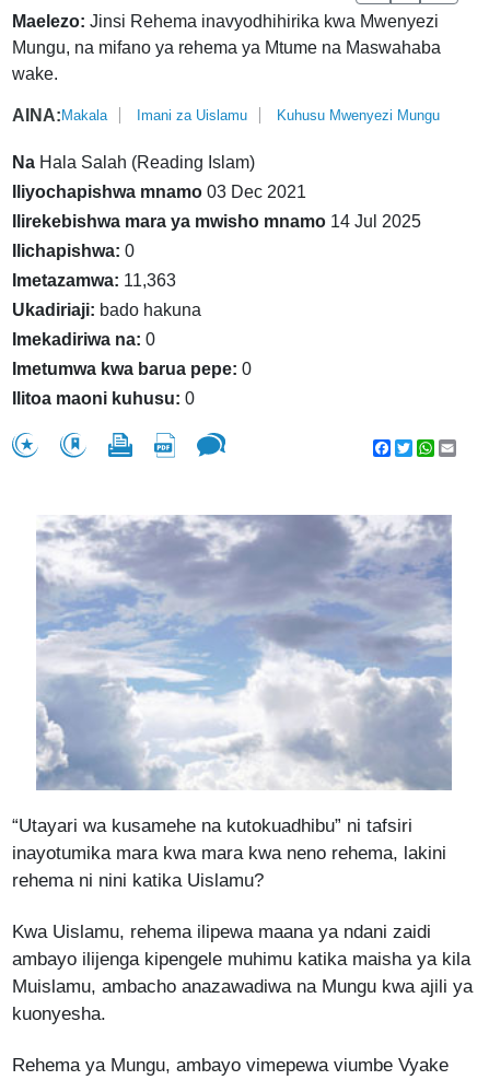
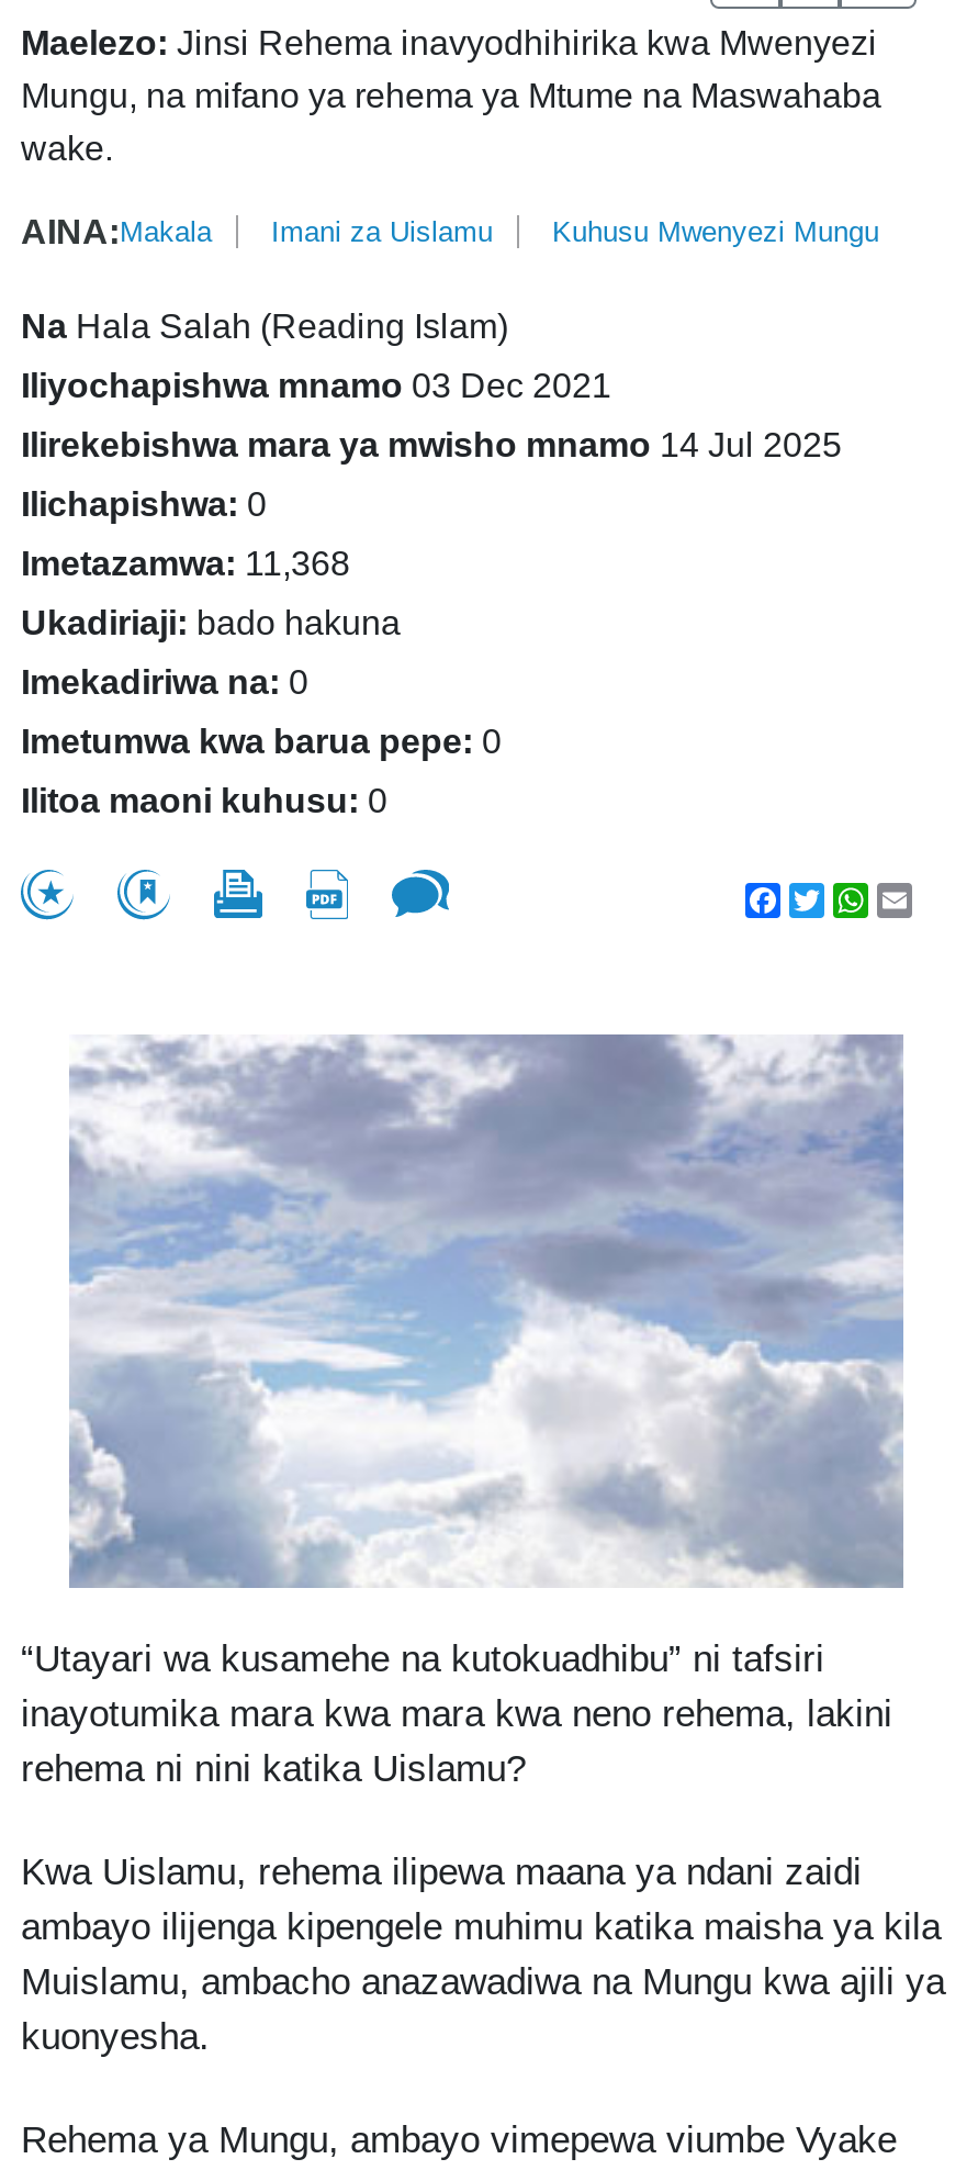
- Imetazamwa: 11,363
+ Imetazamwa: 11,368
